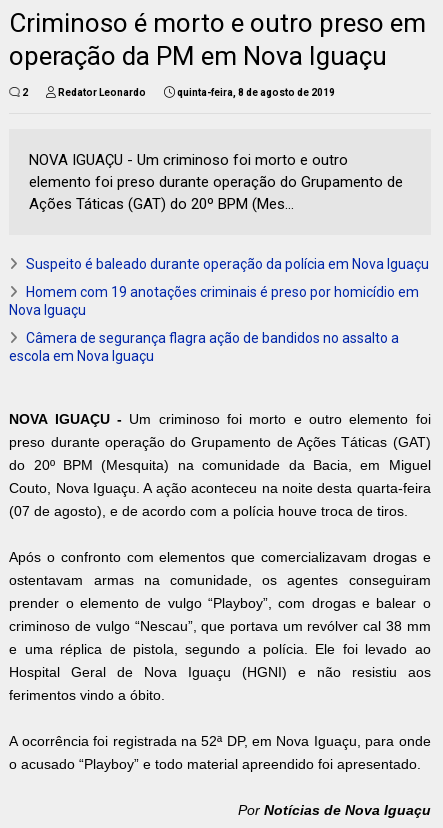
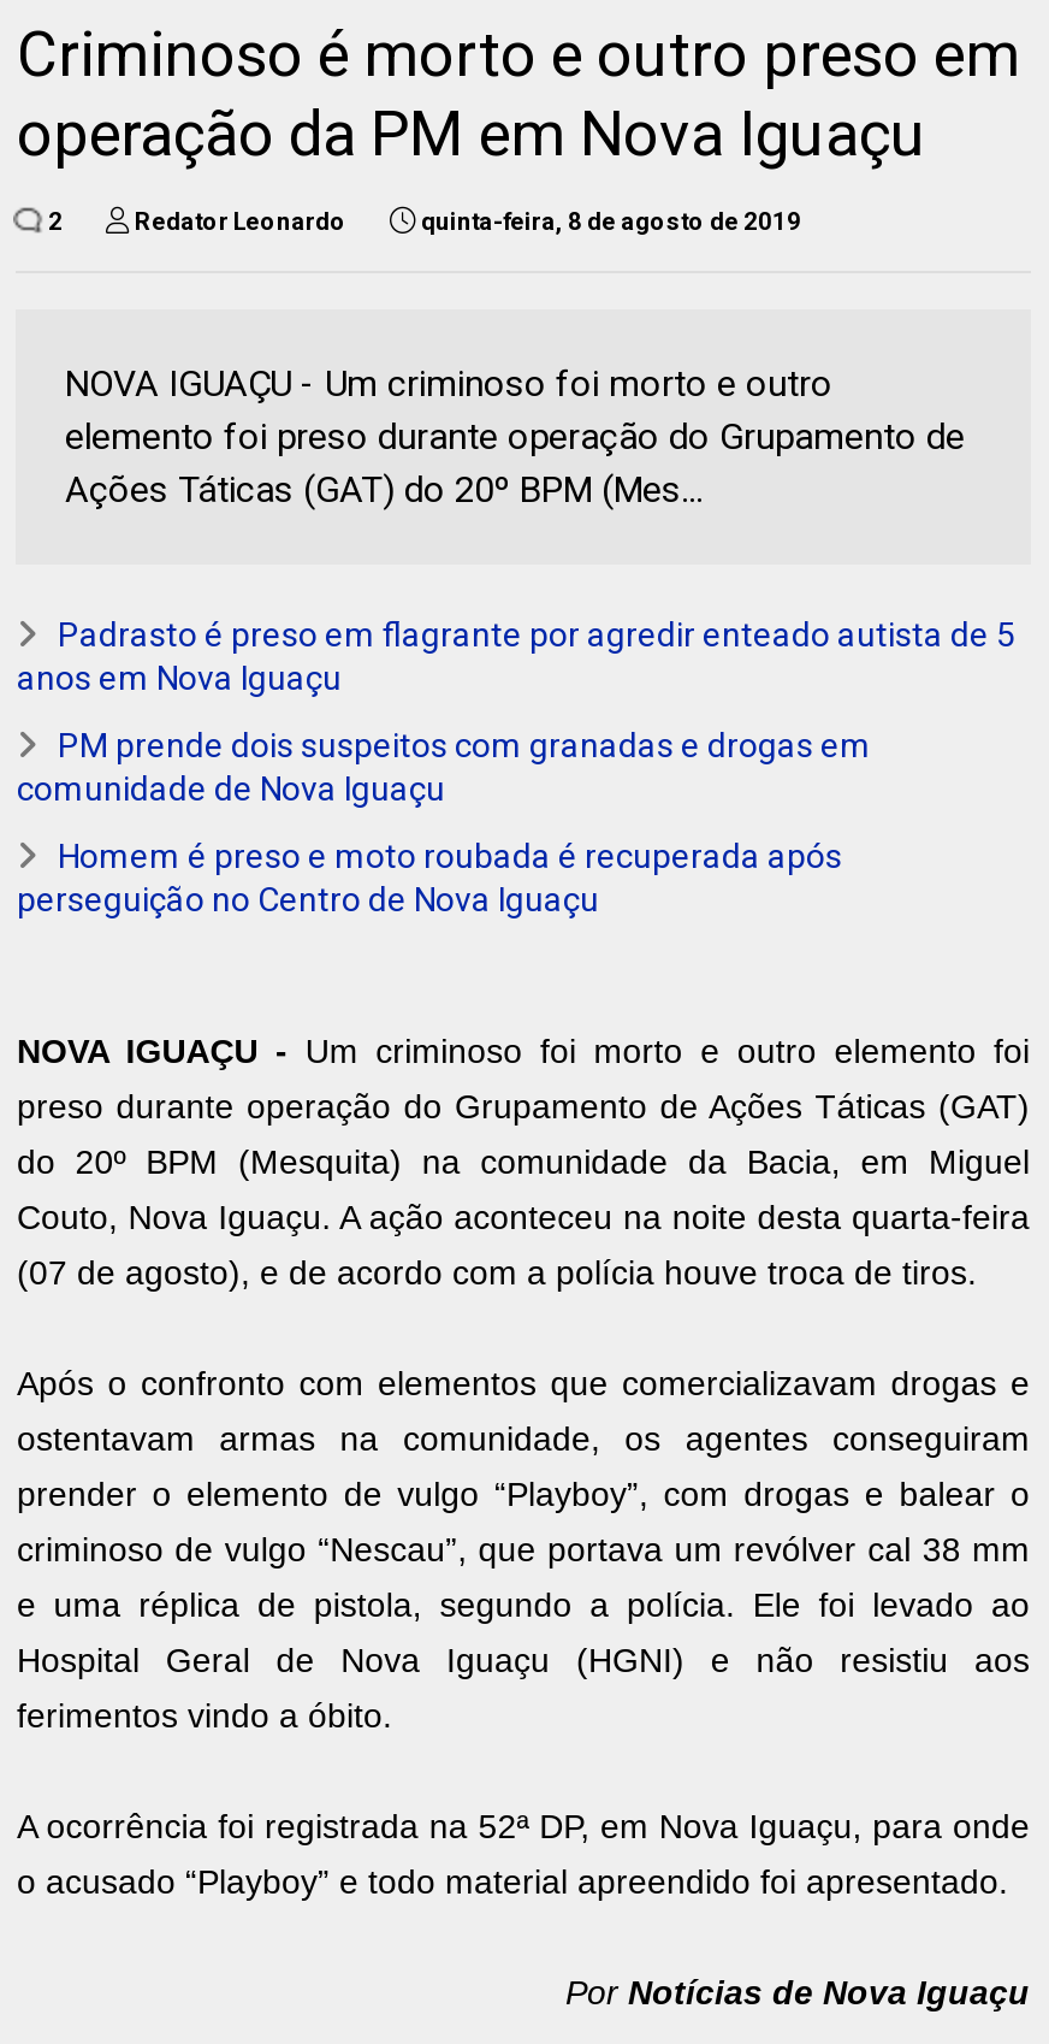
- Suspeito é baleado durante operação da polícia em Nova Iguaçu
+ Padrasto é preso em flagrante por agredir enteado autista de 5
+ anos em Nova Iguaçu

- Homem com 19 anotações criminais é preso por homicídio em
- Nova Iguaçu
+ PM prende dois suspeitos com granadas e drogas em
+ comunidade de Nova Iguaçu

- Câmera de segurança flagra ação de bandidos no assalto a
- escola em Nova Iguaçu
+ Homem é preso e moto roubada é recuperada após
+ perseguição no Centro de Nova Iguaçu
